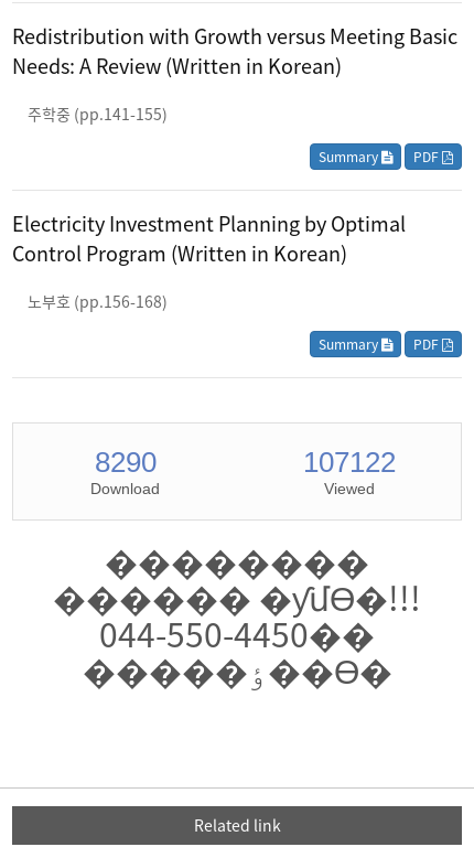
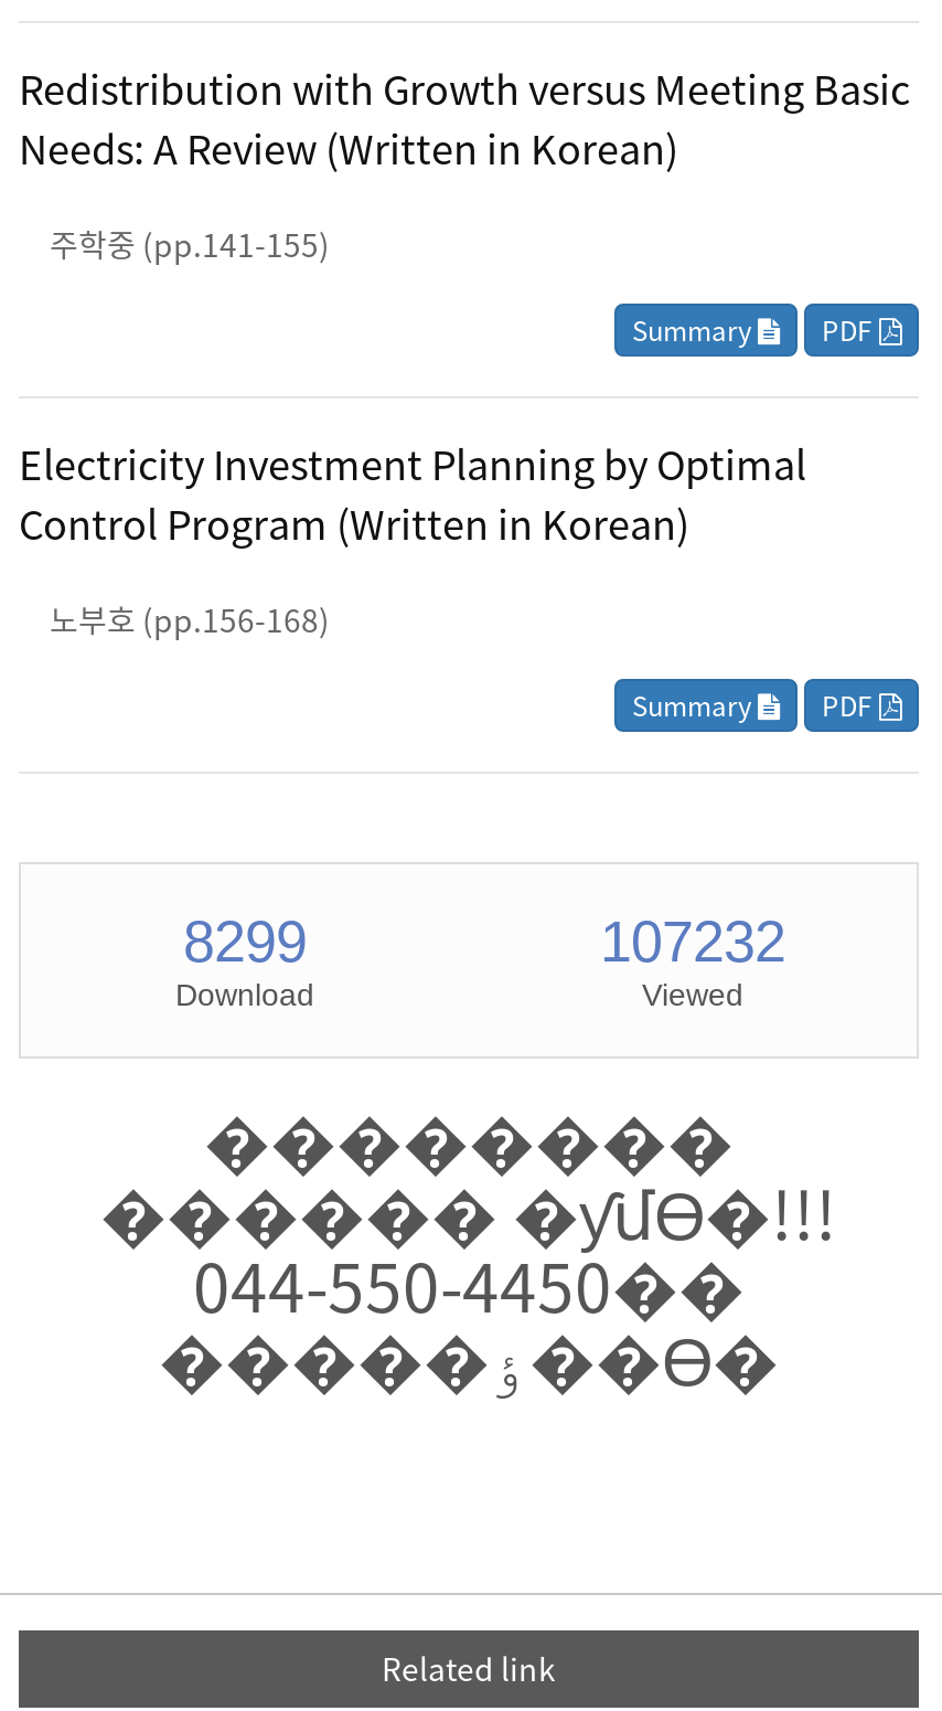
- 8290
+ 8299

- 107122
+ 107232
